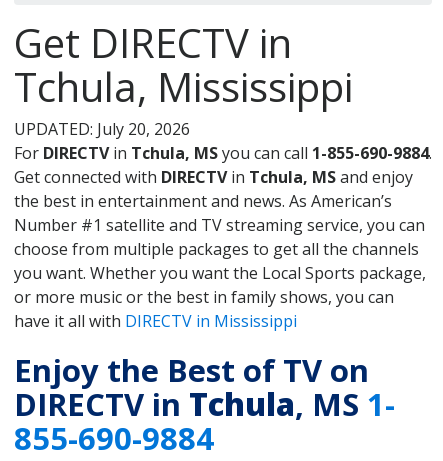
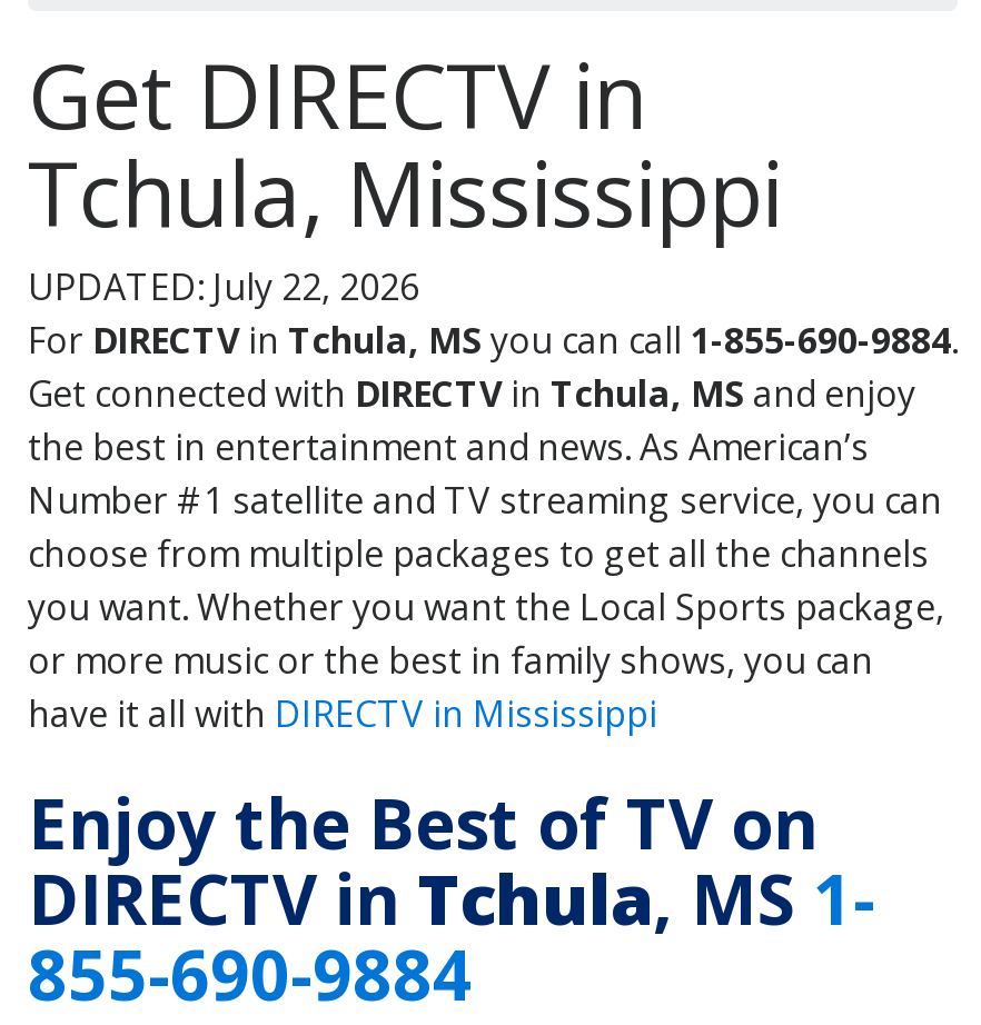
- UPDATED: July 20, 2026
+ UPDATED: July 22, 2026
